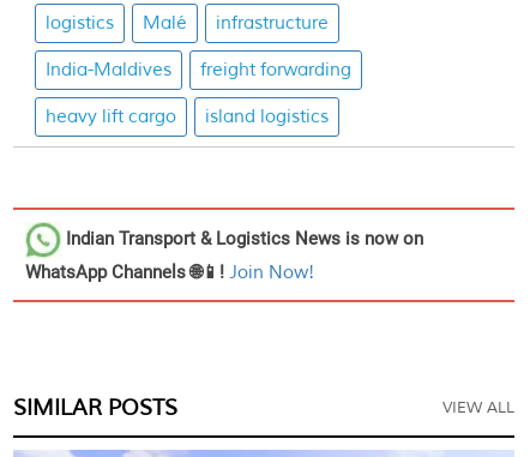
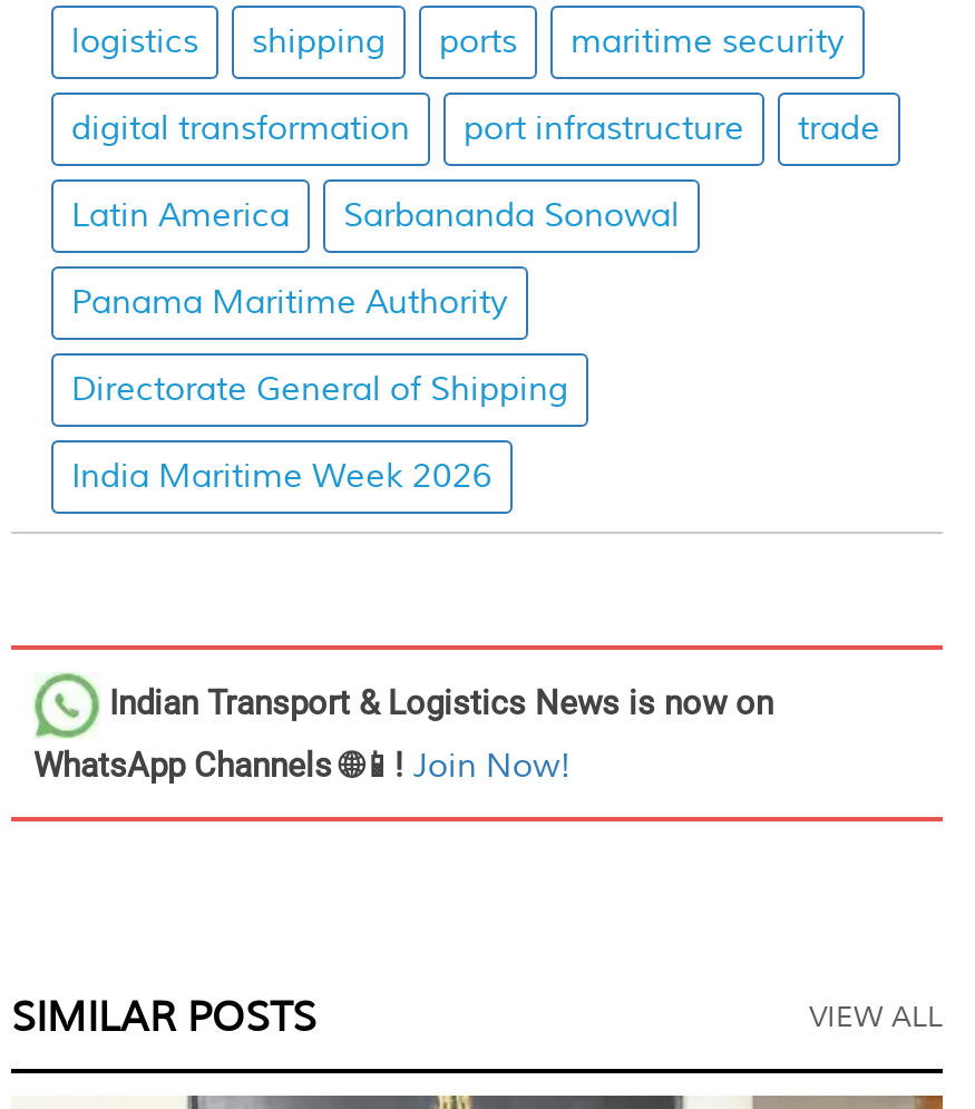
- Malé
- infrastructure
- India-Maldives
- freight forwarding
- heavy lift cargo
- island logistics
+ shipping
+ ports
+ maritime security
+ digital transformation
+ port infrastructure
+ trade
+ Latin America
+ Sarbananda Sonowal
+ Panama Maritime Authority
+ Directorate General of Shipping
+ India Maritime Week 2026
